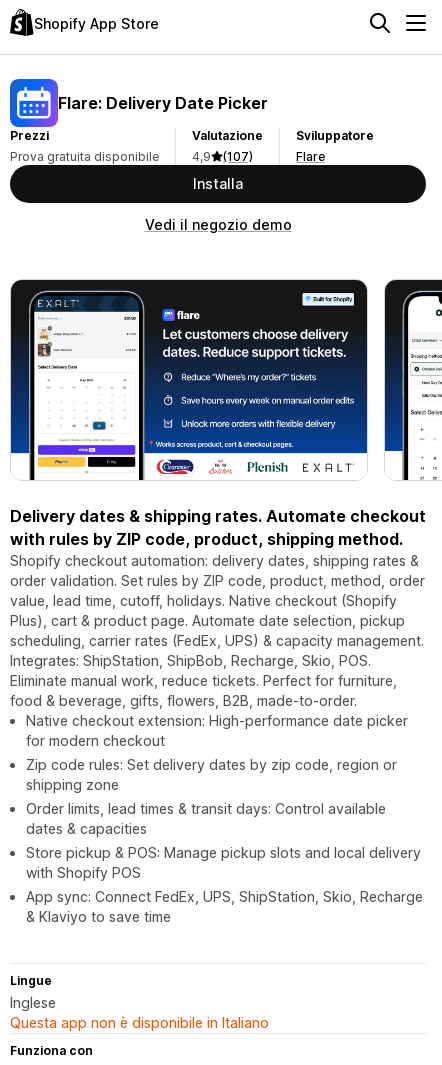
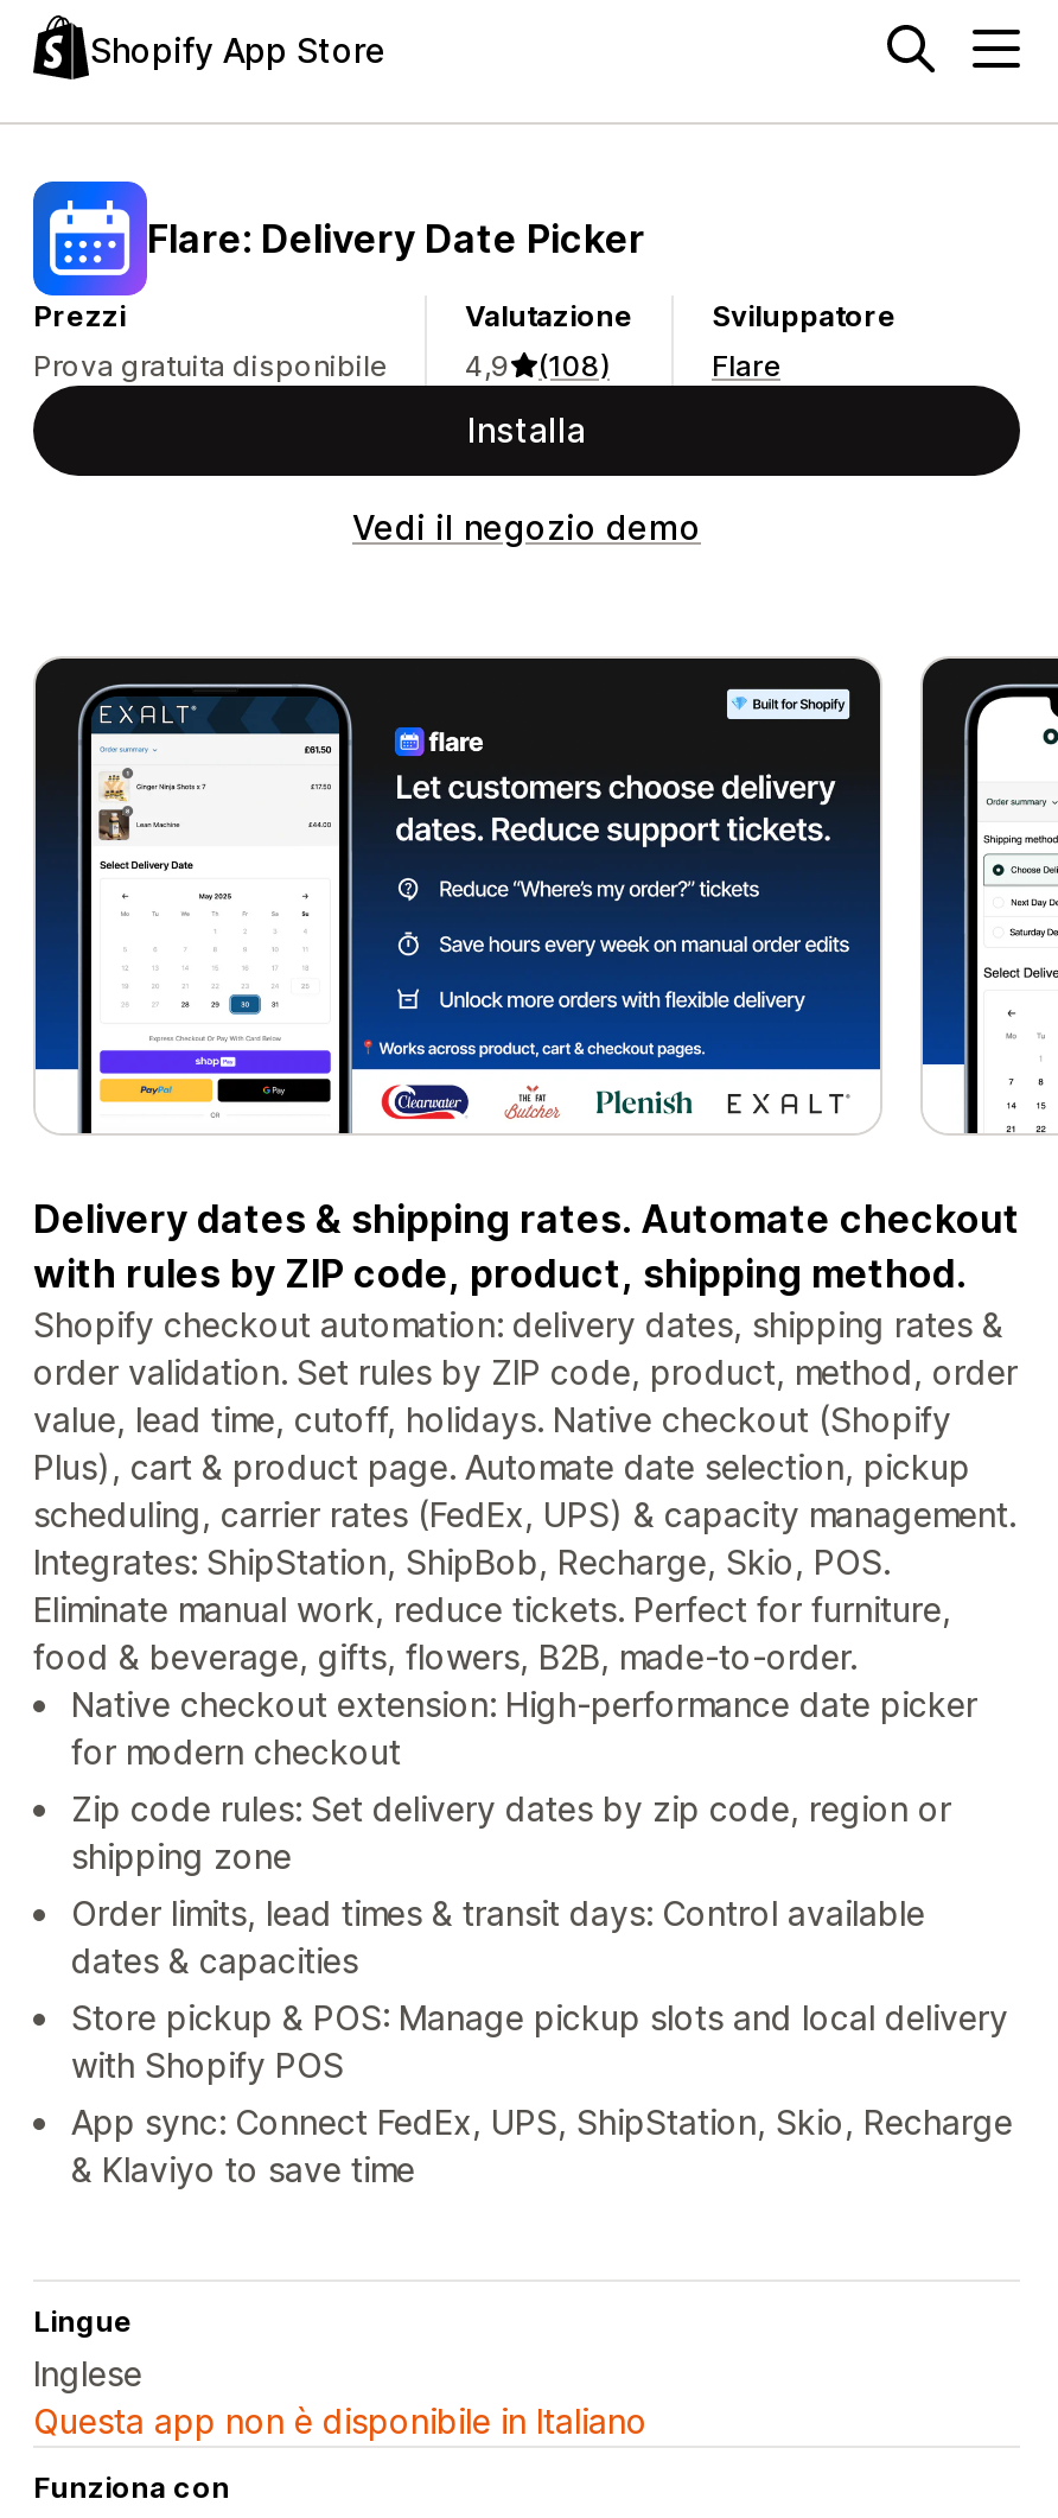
- 4,9 (107)
+ 4,9 (108)
